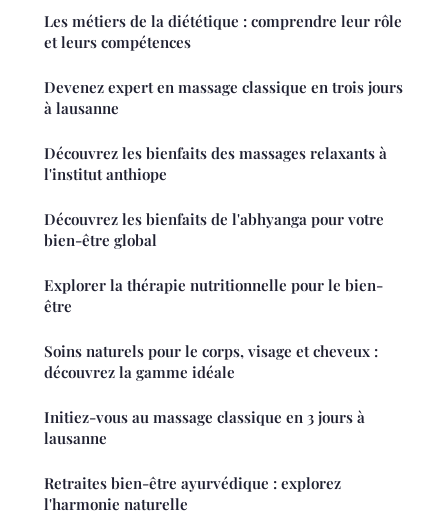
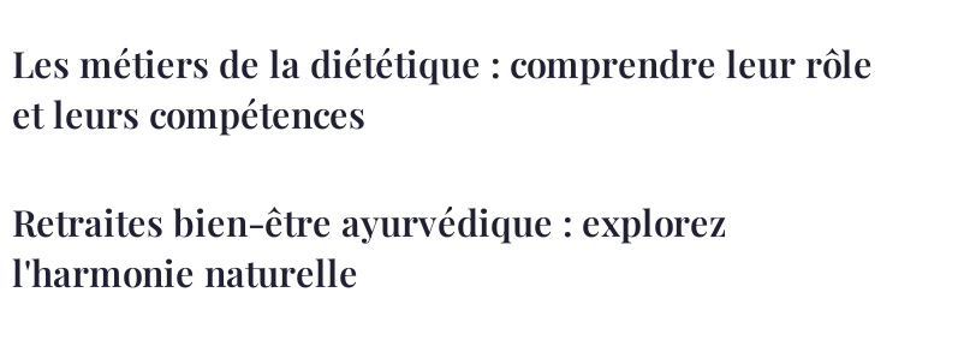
- Devenez expert en massage classique en trois jours
- à lausanne
- Découvrez les bienfaits des massages relaxants à
- l'institut anthiope
- Découvrez les bienfaits de l'abhyanga pour votre
- bien-être global
- Explorer la thérapie nutritionnelle pour le bien-
- être
- Soins naturels pour le corps, visage et cheveux :
- découvrez la gamme idéale
- Initiez-vous au massage classique en 3 jours à
- lausanne
